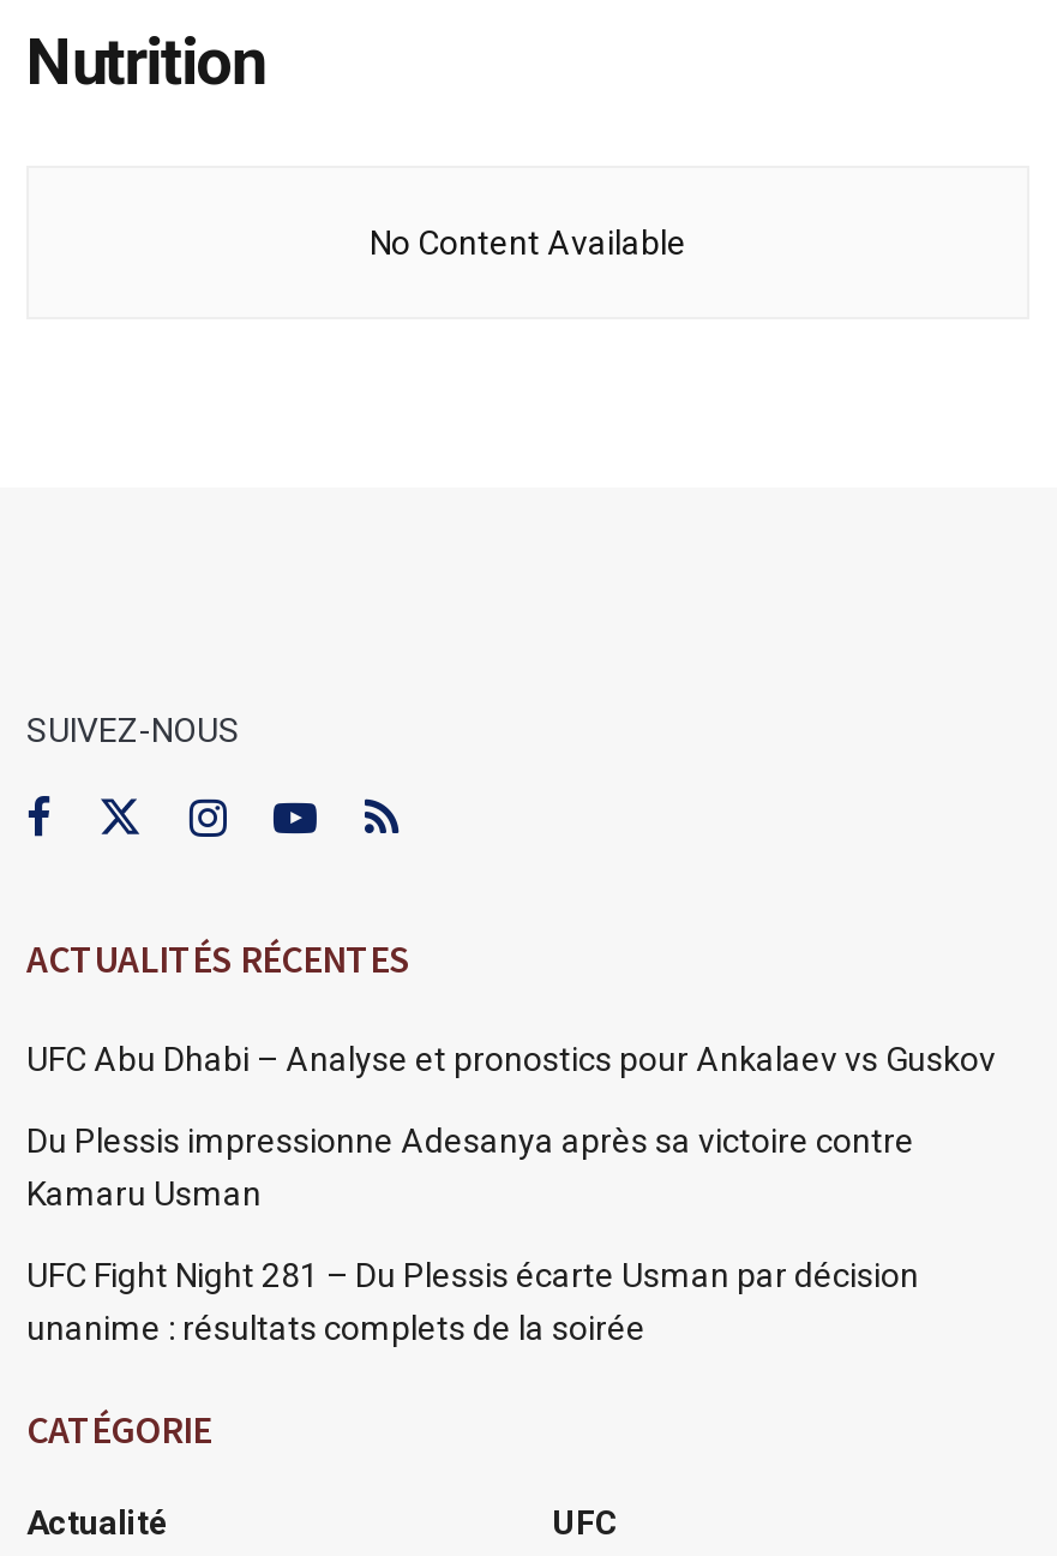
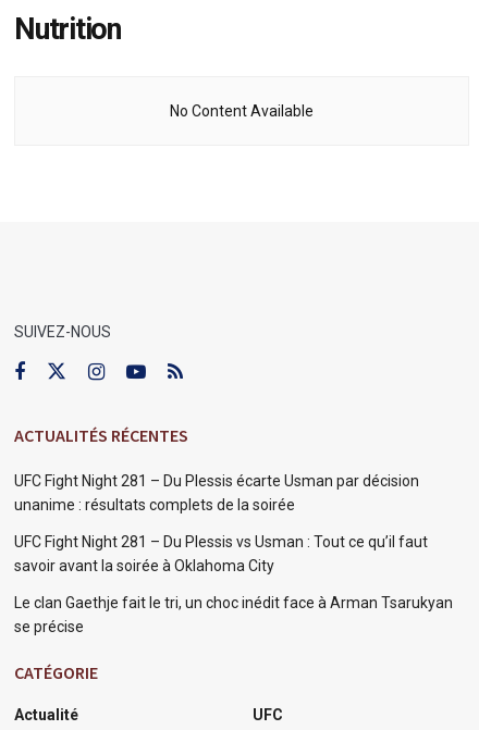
- UFC Abu Dhabi – Analyse et pronostics pour Ankalaev vs Guskov
- Du Plessis impressionne Adesanya après sa victoire contre
- Kamaru Usman

moved up: UFC Fight Night 281 – Du Plessis écarte Usman par décision | unanime : résultats complets de la soirée

+ UFC Fight Night 281 – Du Plessis vs Usman : Tout ce qu’il faut
+ savoir avant la soirée à Oklahoma City
+ Le clan Gaethje fait le tri, un choc inédit face à Arman Tsarukyan
+ se précise
